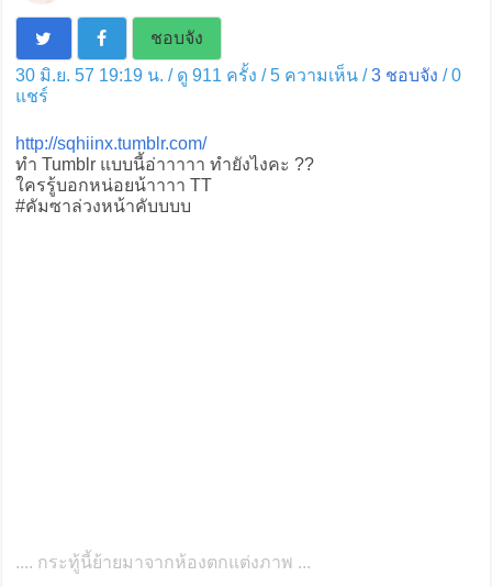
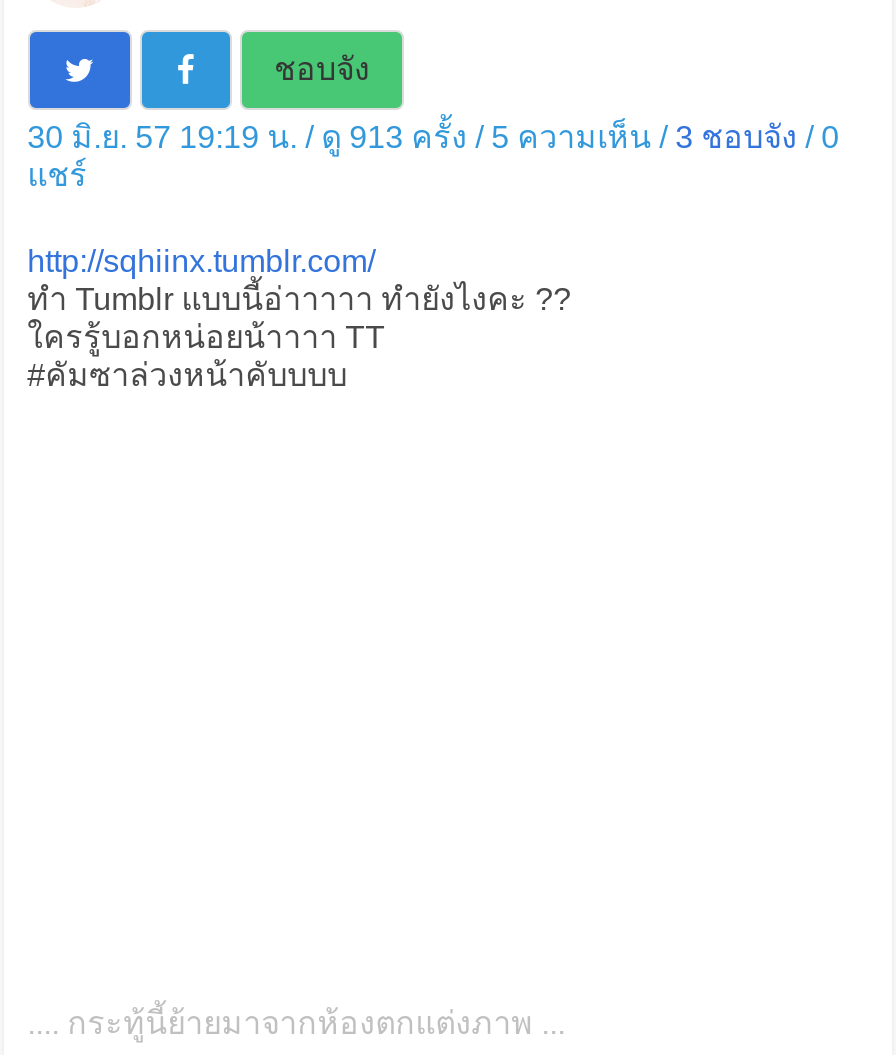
- 30 มิ.ย. 57 19:19 น. / ดู 911 ครั้ง / 5 ความเห็น / 3ชอบจัง/ 0
+ 30 มิ.ย. 57 19:19 น. / ดู 913 ครั้ง / 5 ความเห็น / 3ชอบจัง/ 0
